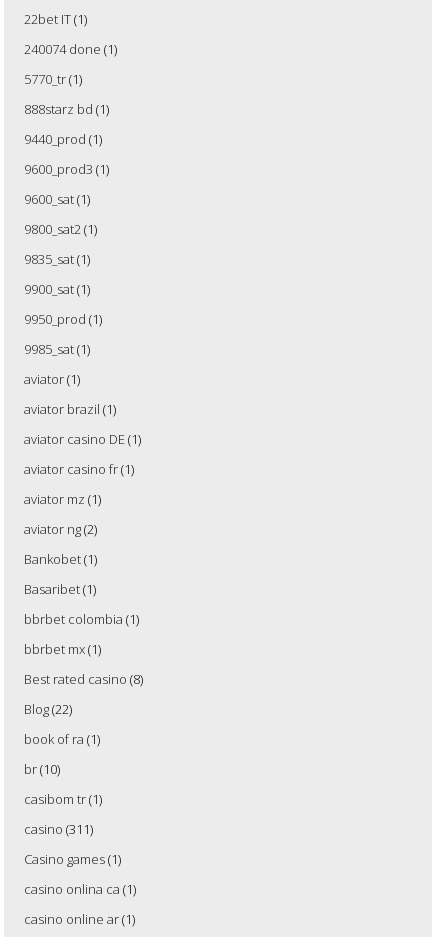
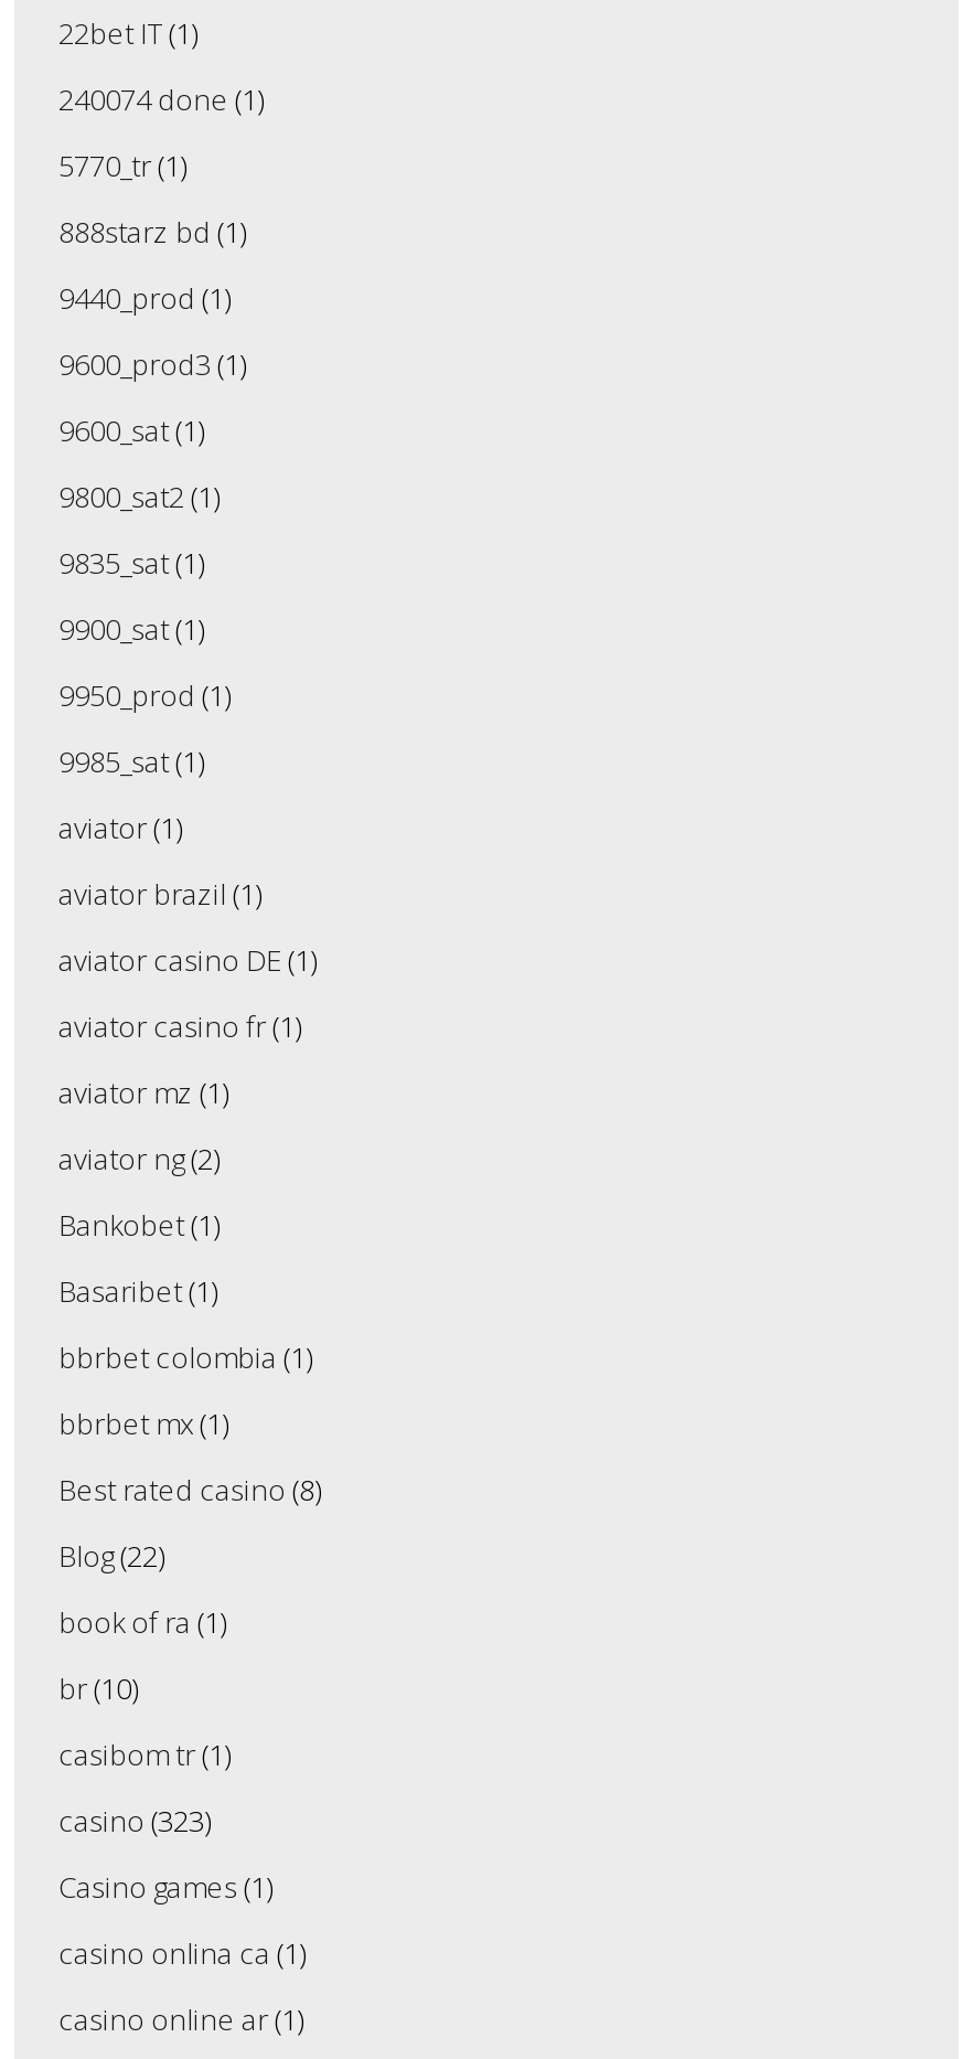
- casino (311)
+ casino (323)
